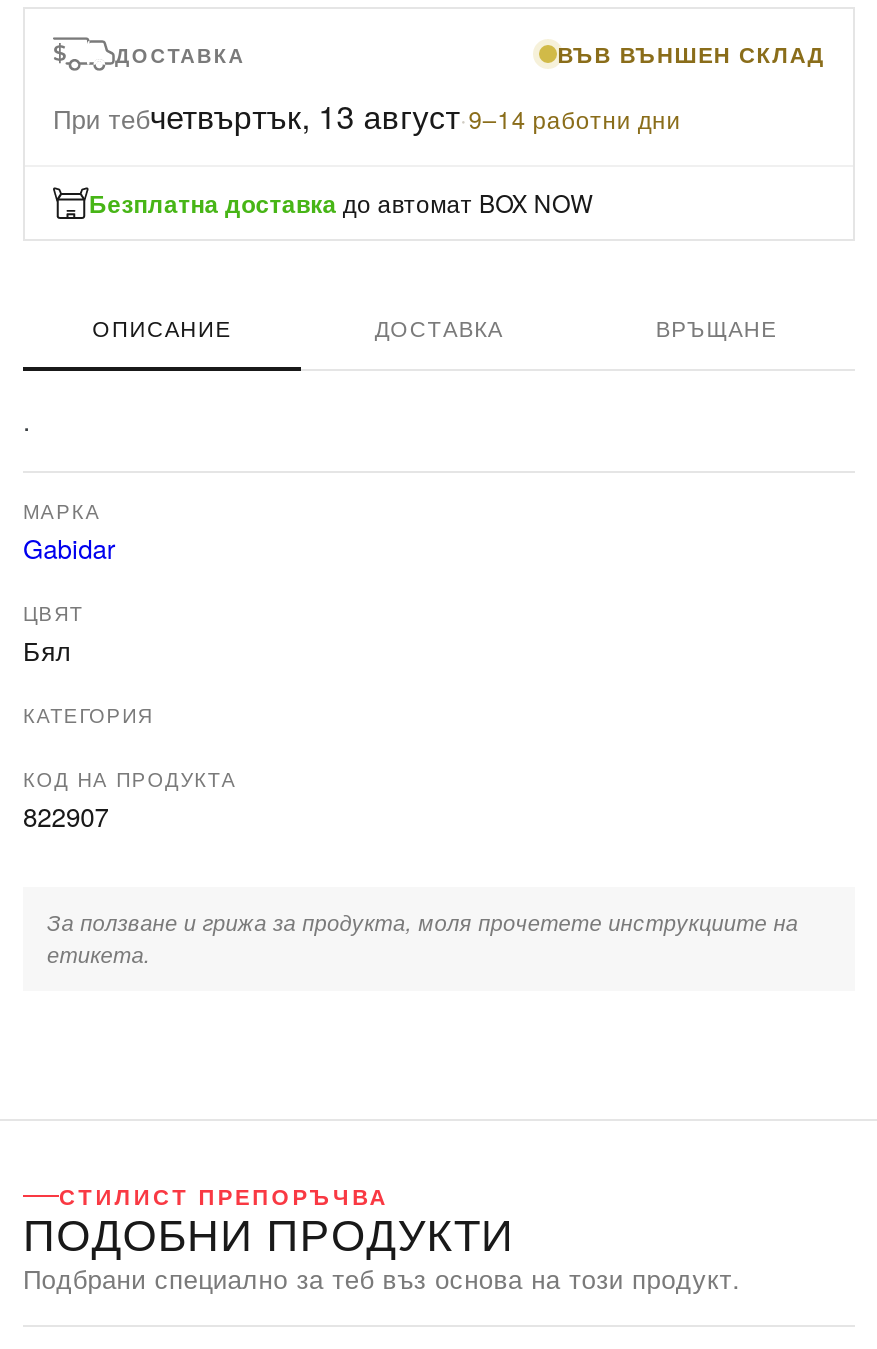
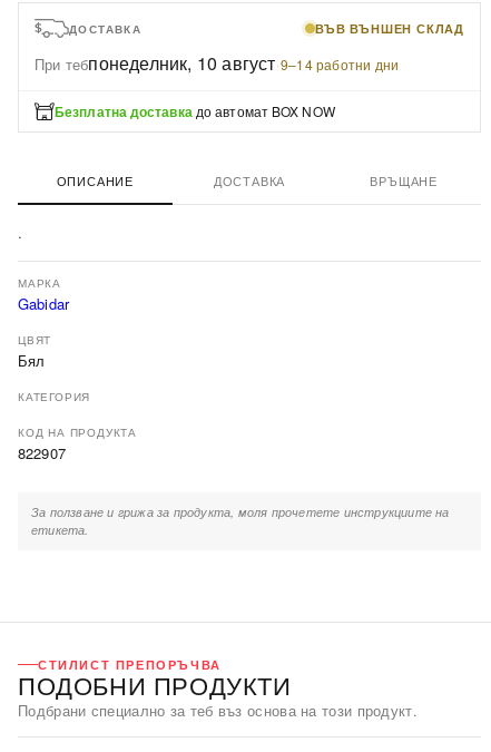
- При тебчетвъртък, 13 август · 9–14 работни дни
+ При тебпонеделник, 10 август · 9–14 работни дни
